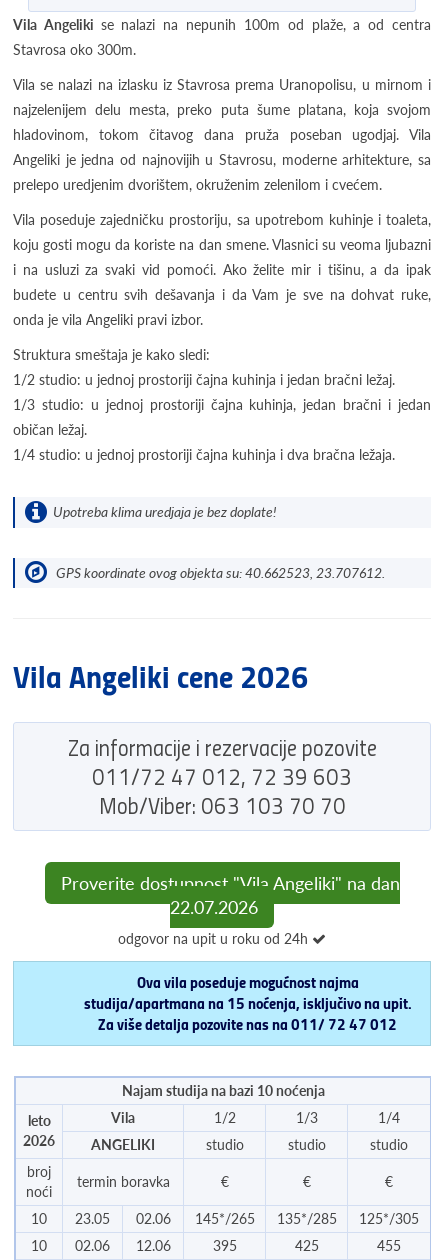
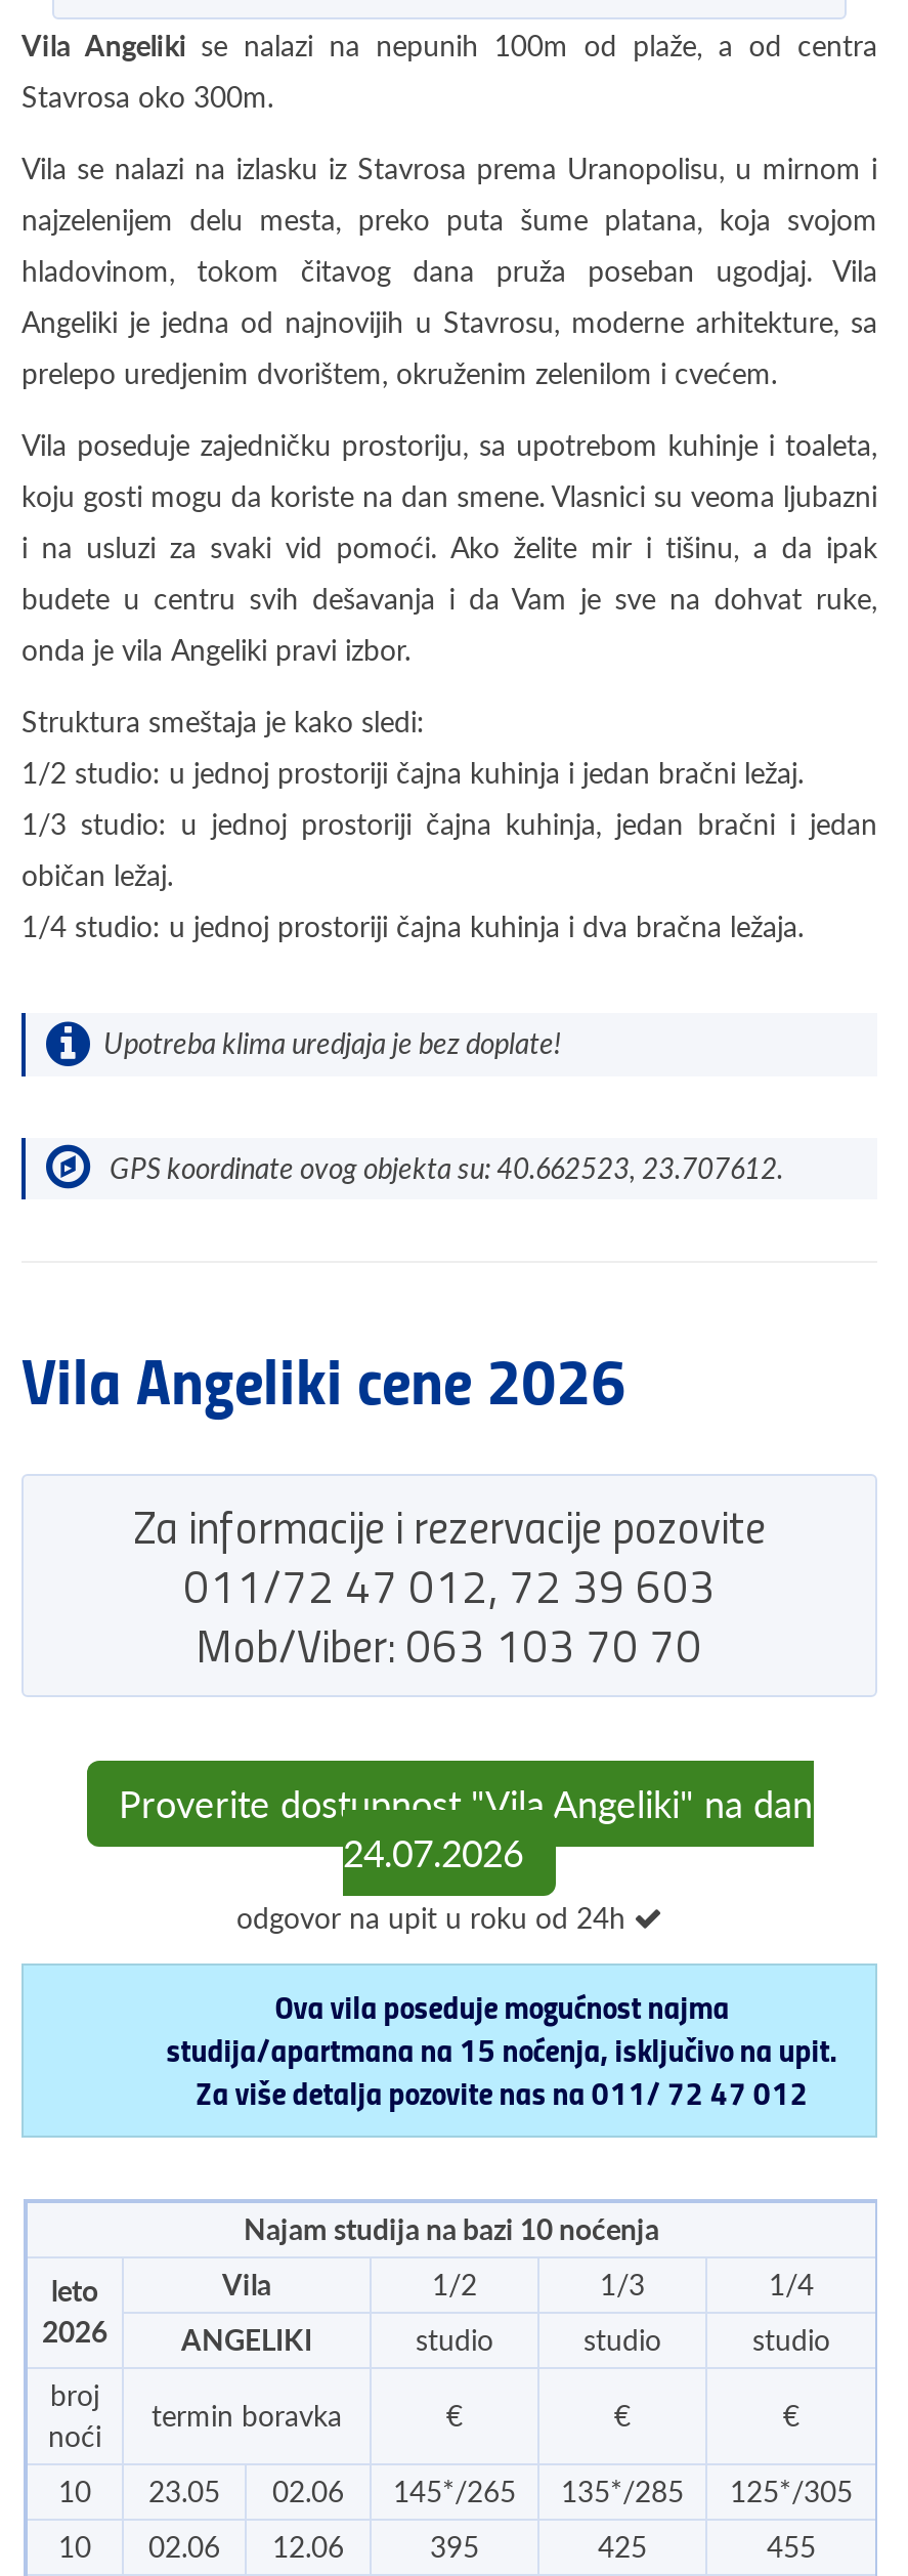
- 22.07.2026
+ 24.07.2026
